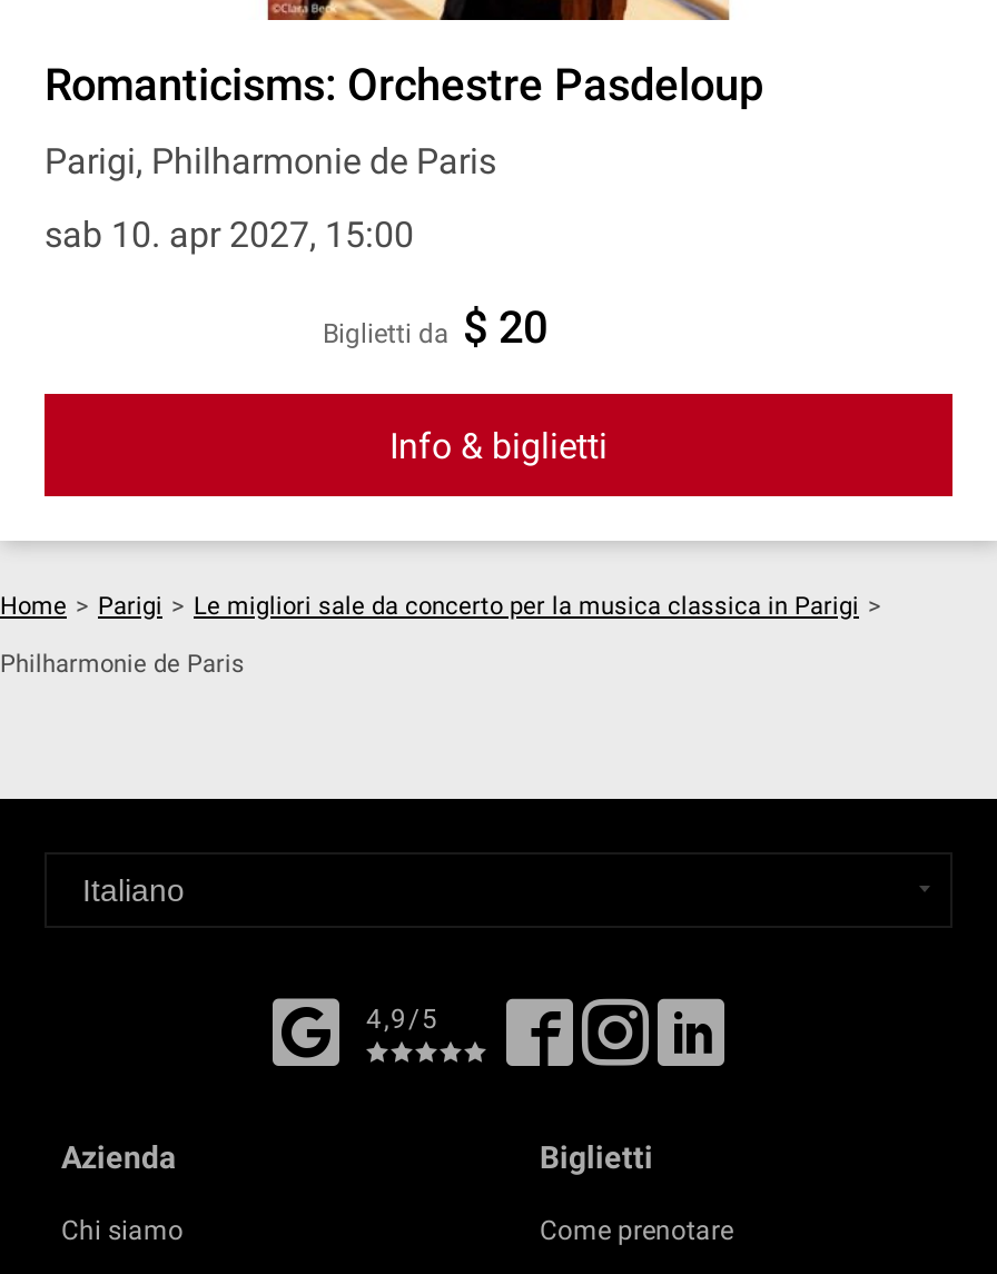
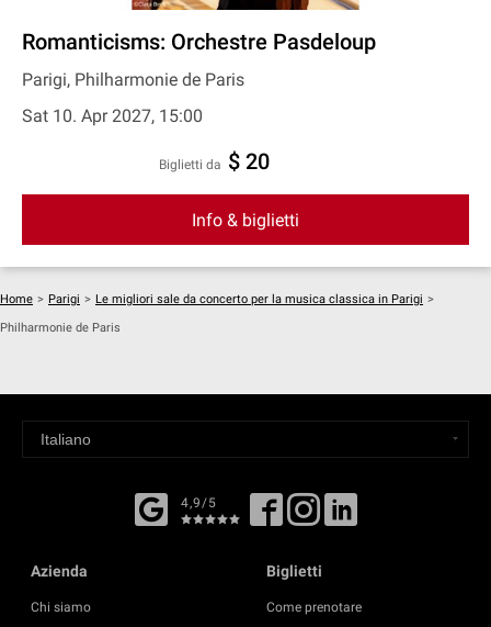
- sab 10. apr 2027, 15:00
+ Sat 10. Apr 2027, 15:00
